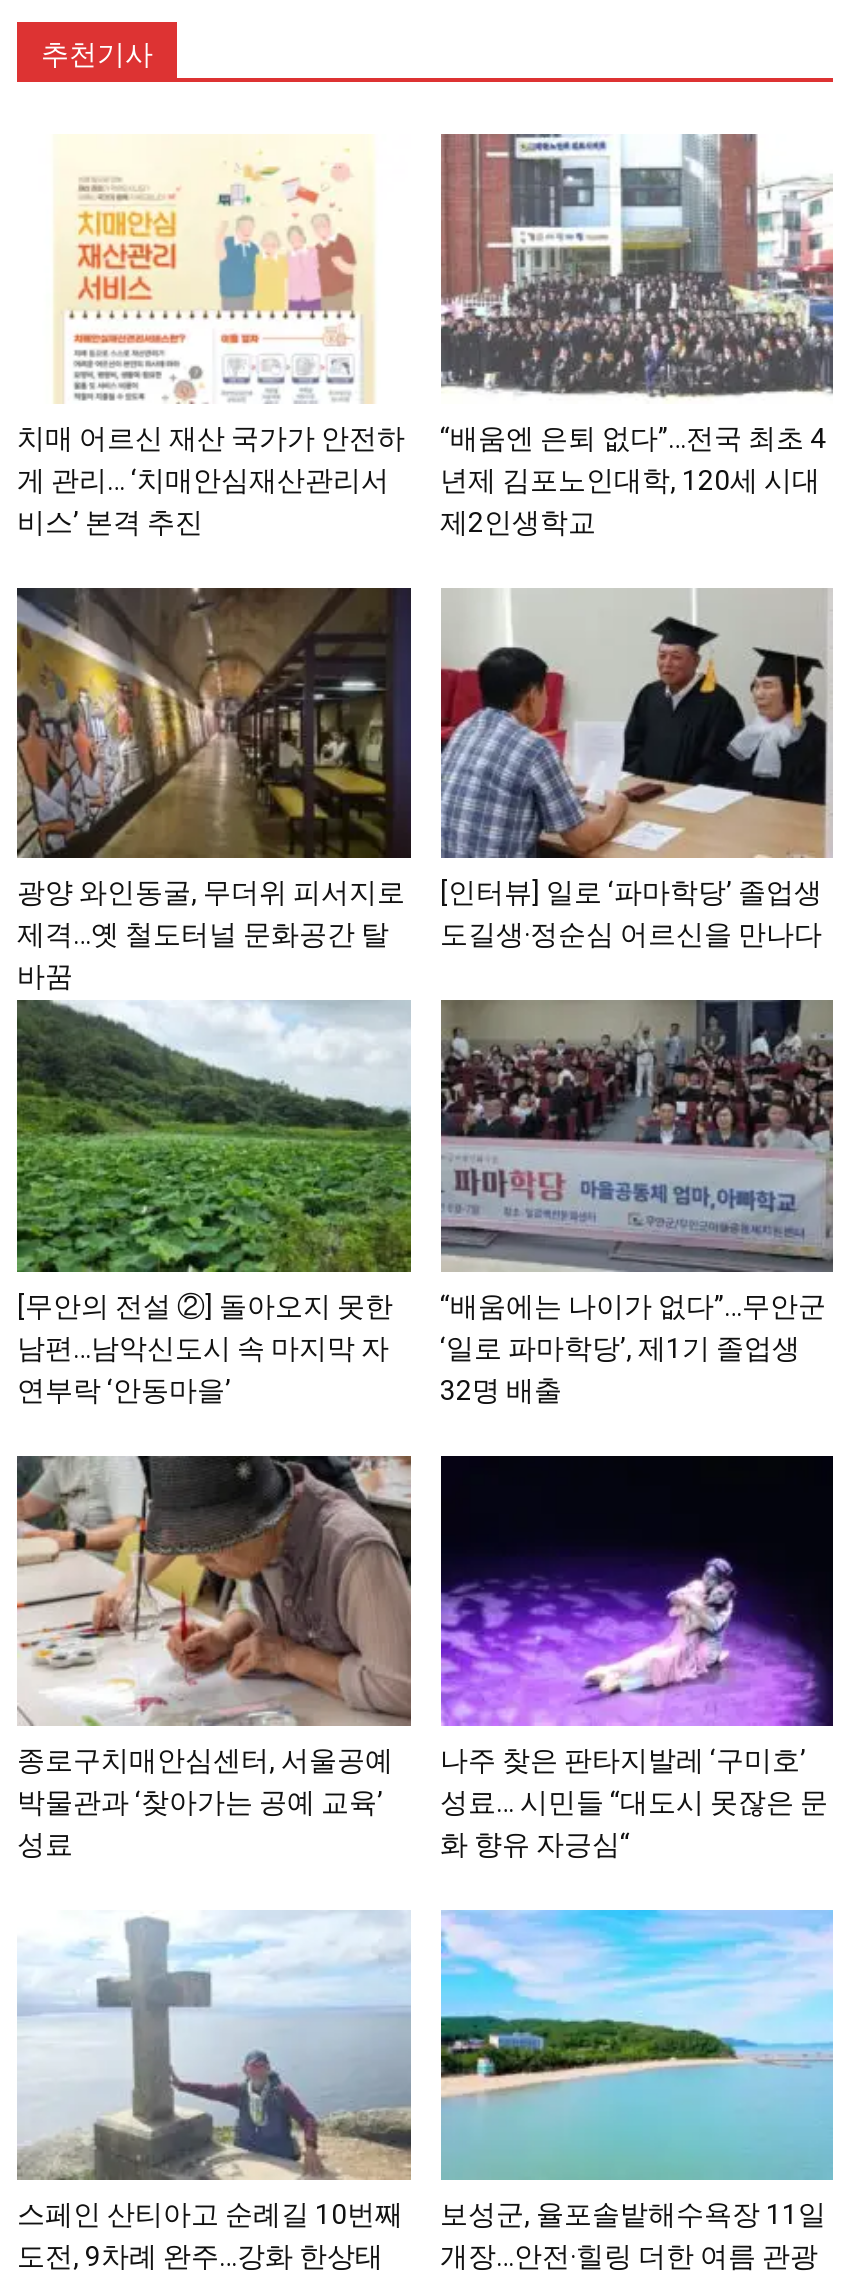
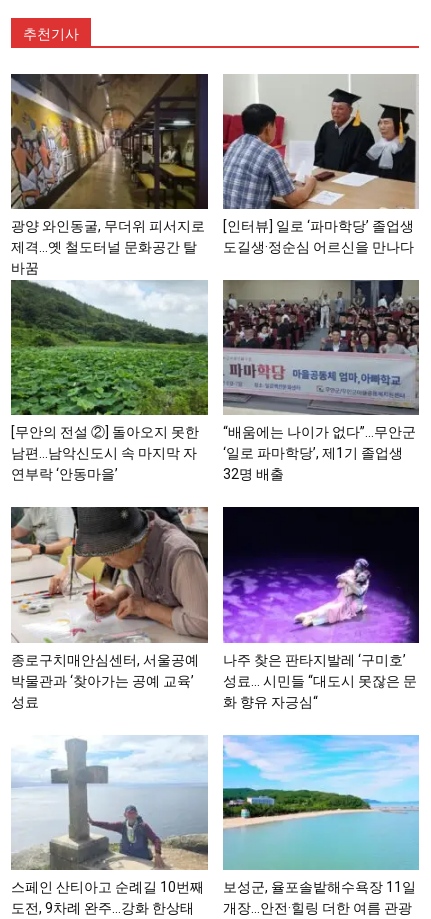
- [image]
- 치매 어르신 재산 국가가 안전하
- 게 관리… ‘치매안심재산관리서
- 비스’ 본격 추진

- [image]
- “배움엔 은퇴 없다”…전국 최초 4
- 년제 김포노인대학, 120세 시대
- 제2인생학교
